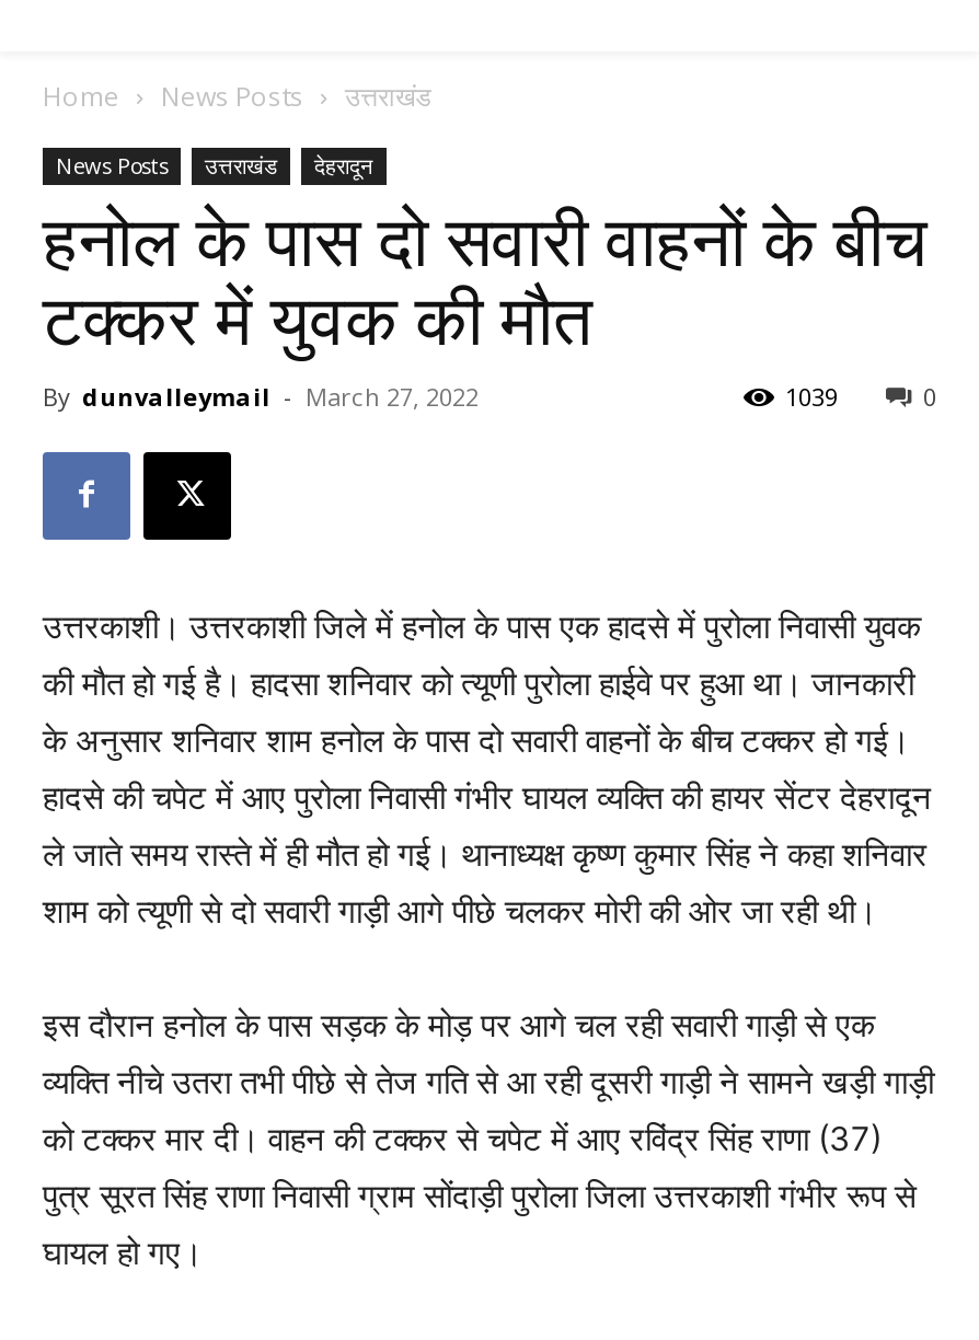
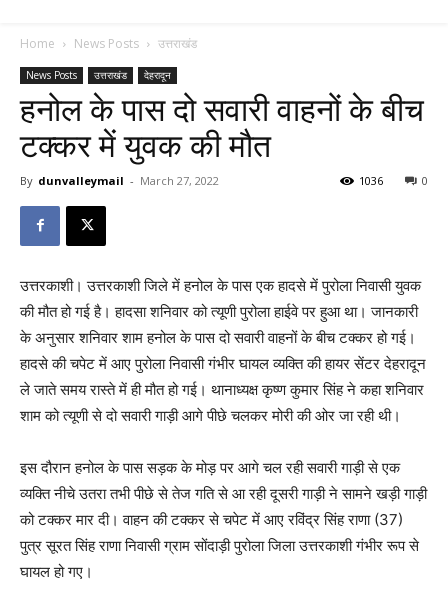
- 1039
+ 1036
